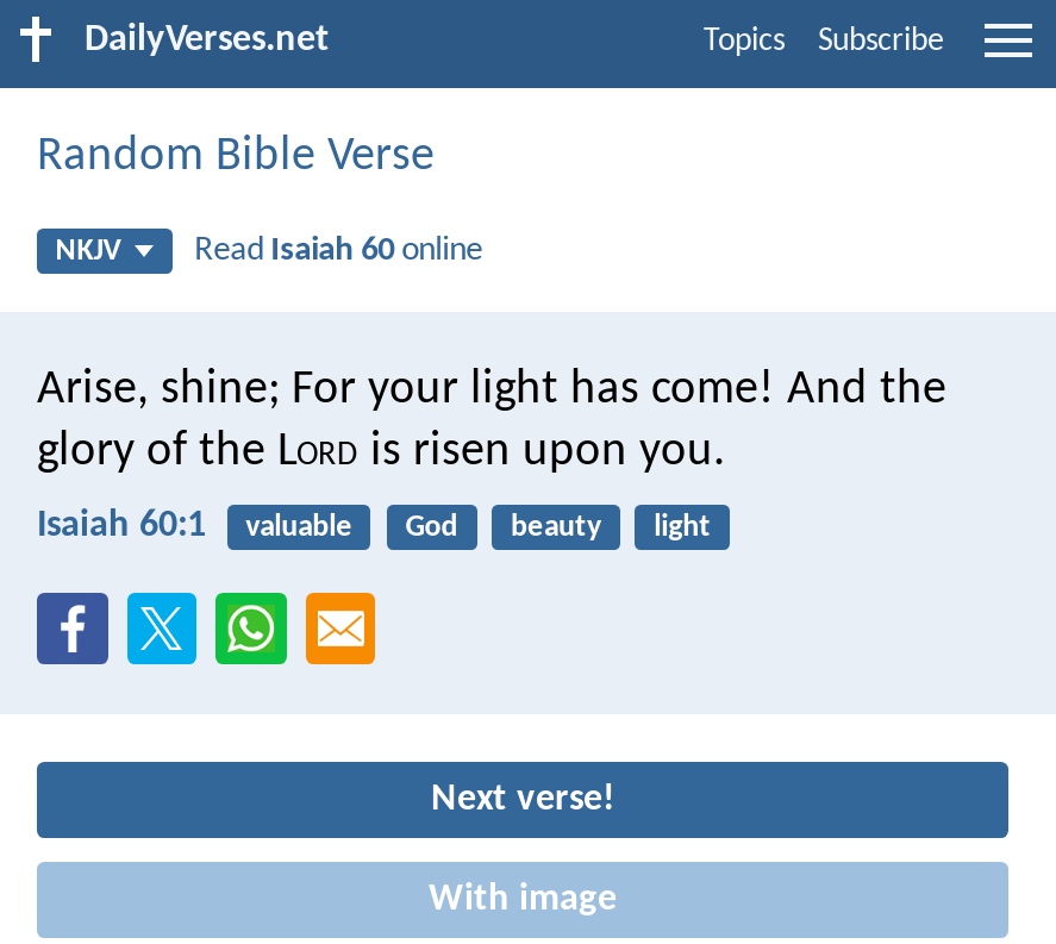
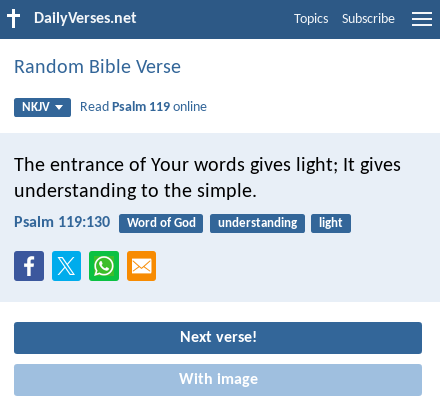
- Read Isaiah 60 online
+ Read Psalm 119 online

- Arise, shine; For your light has come! And the
- glory of the Lord is risen upon you.
+ The entrance of Your words gives light; It gives
+ understanding to the simple.

- Isaiah 60:1
- valuable
- God
- beauty
+ Psalm 119:130
+ Word of God
+ understanding
